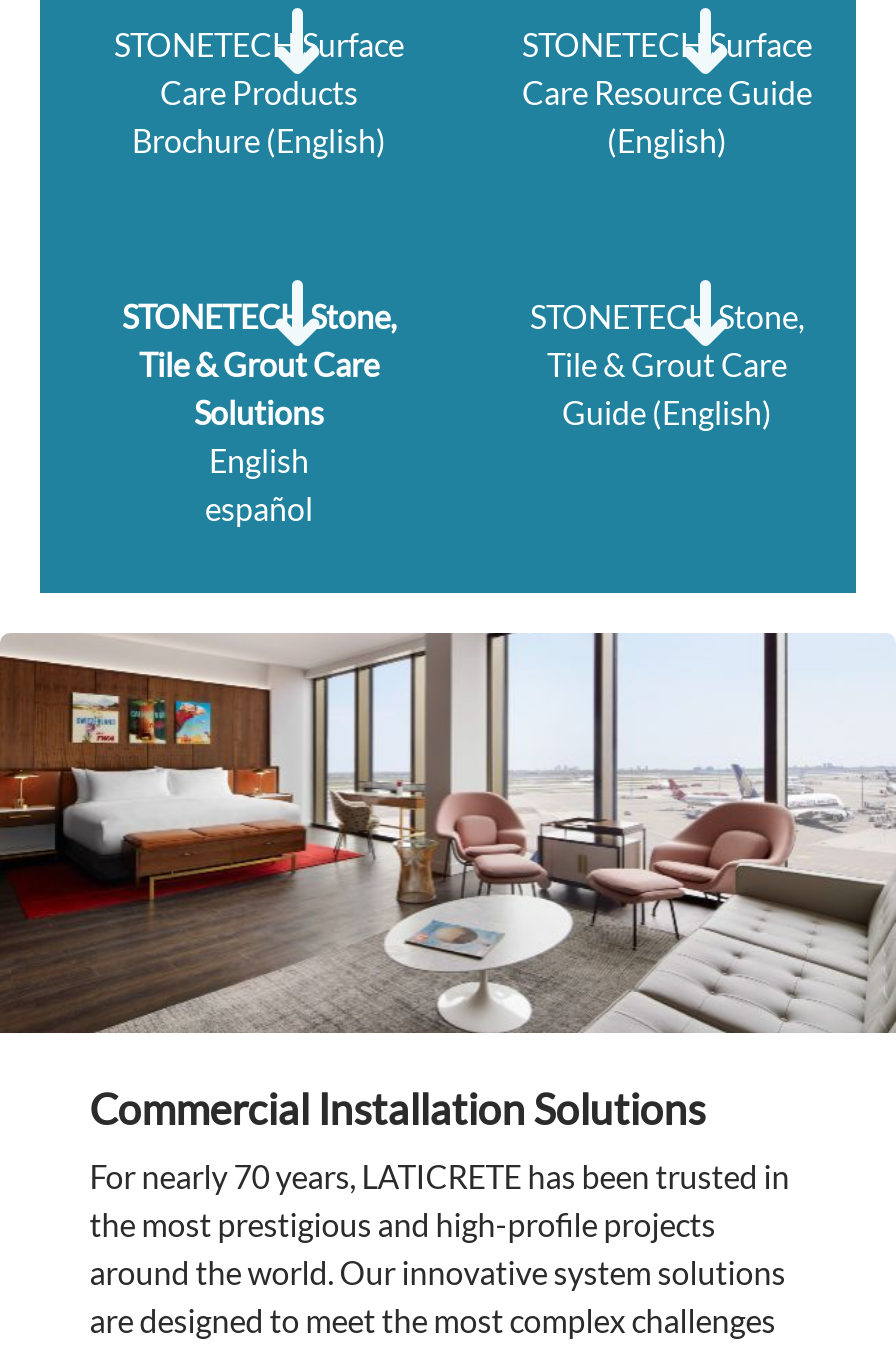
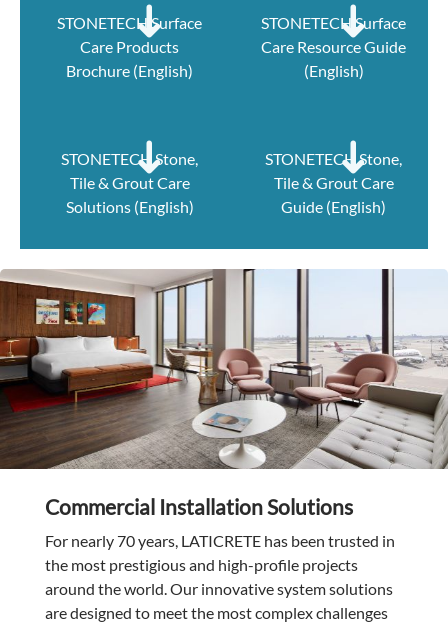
- Solutions
- English
- español
+ Solutions (English)
